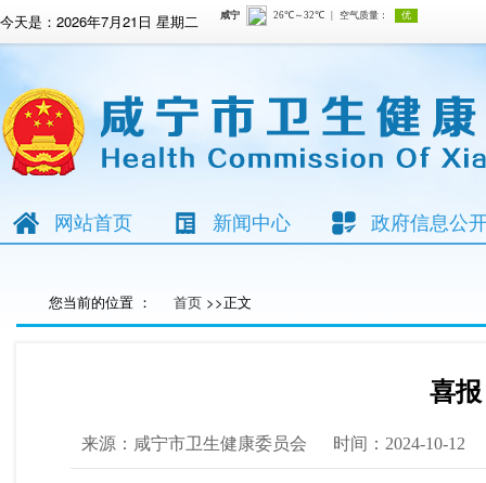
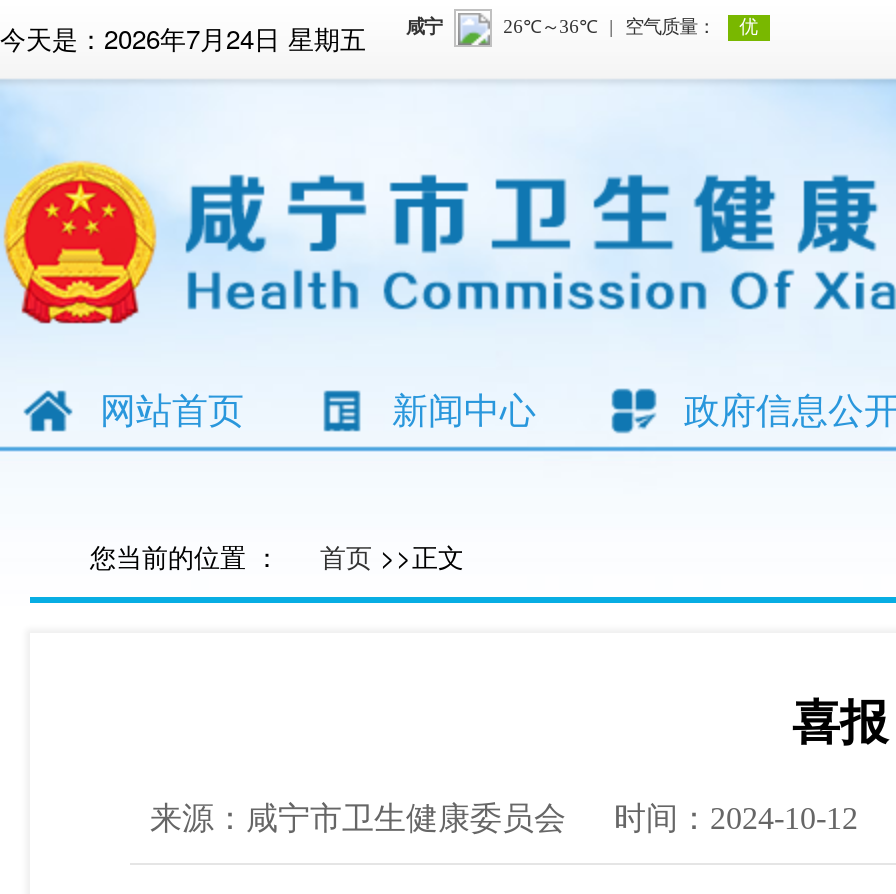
- 今天是：2026年7月21日 星期二
+ 今天是：2026年7月24日 星期五
